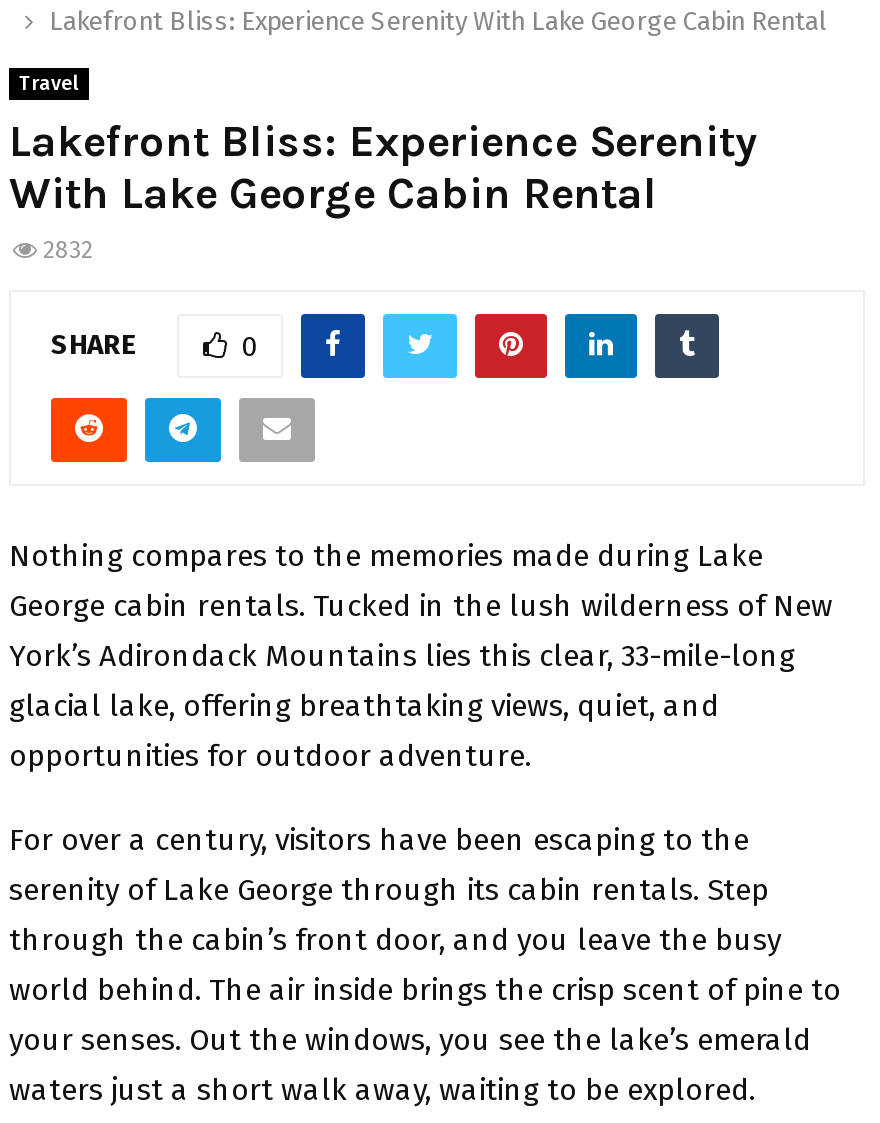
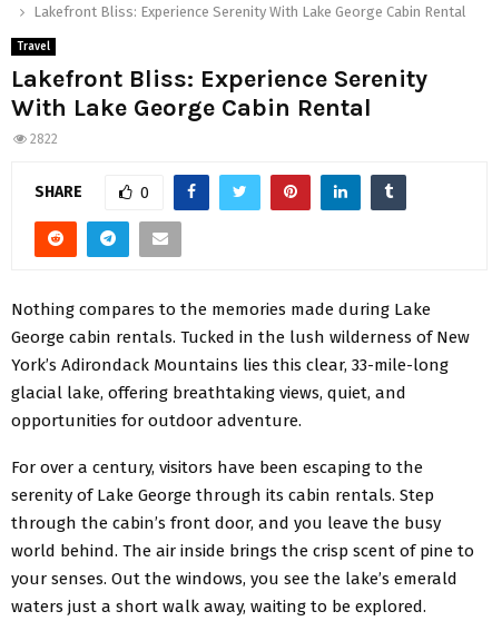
- 2832
+ 2822
